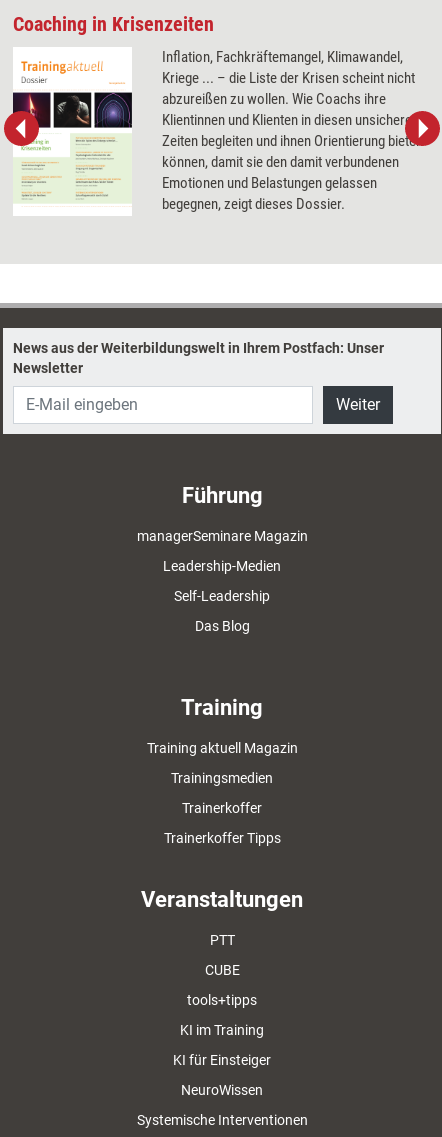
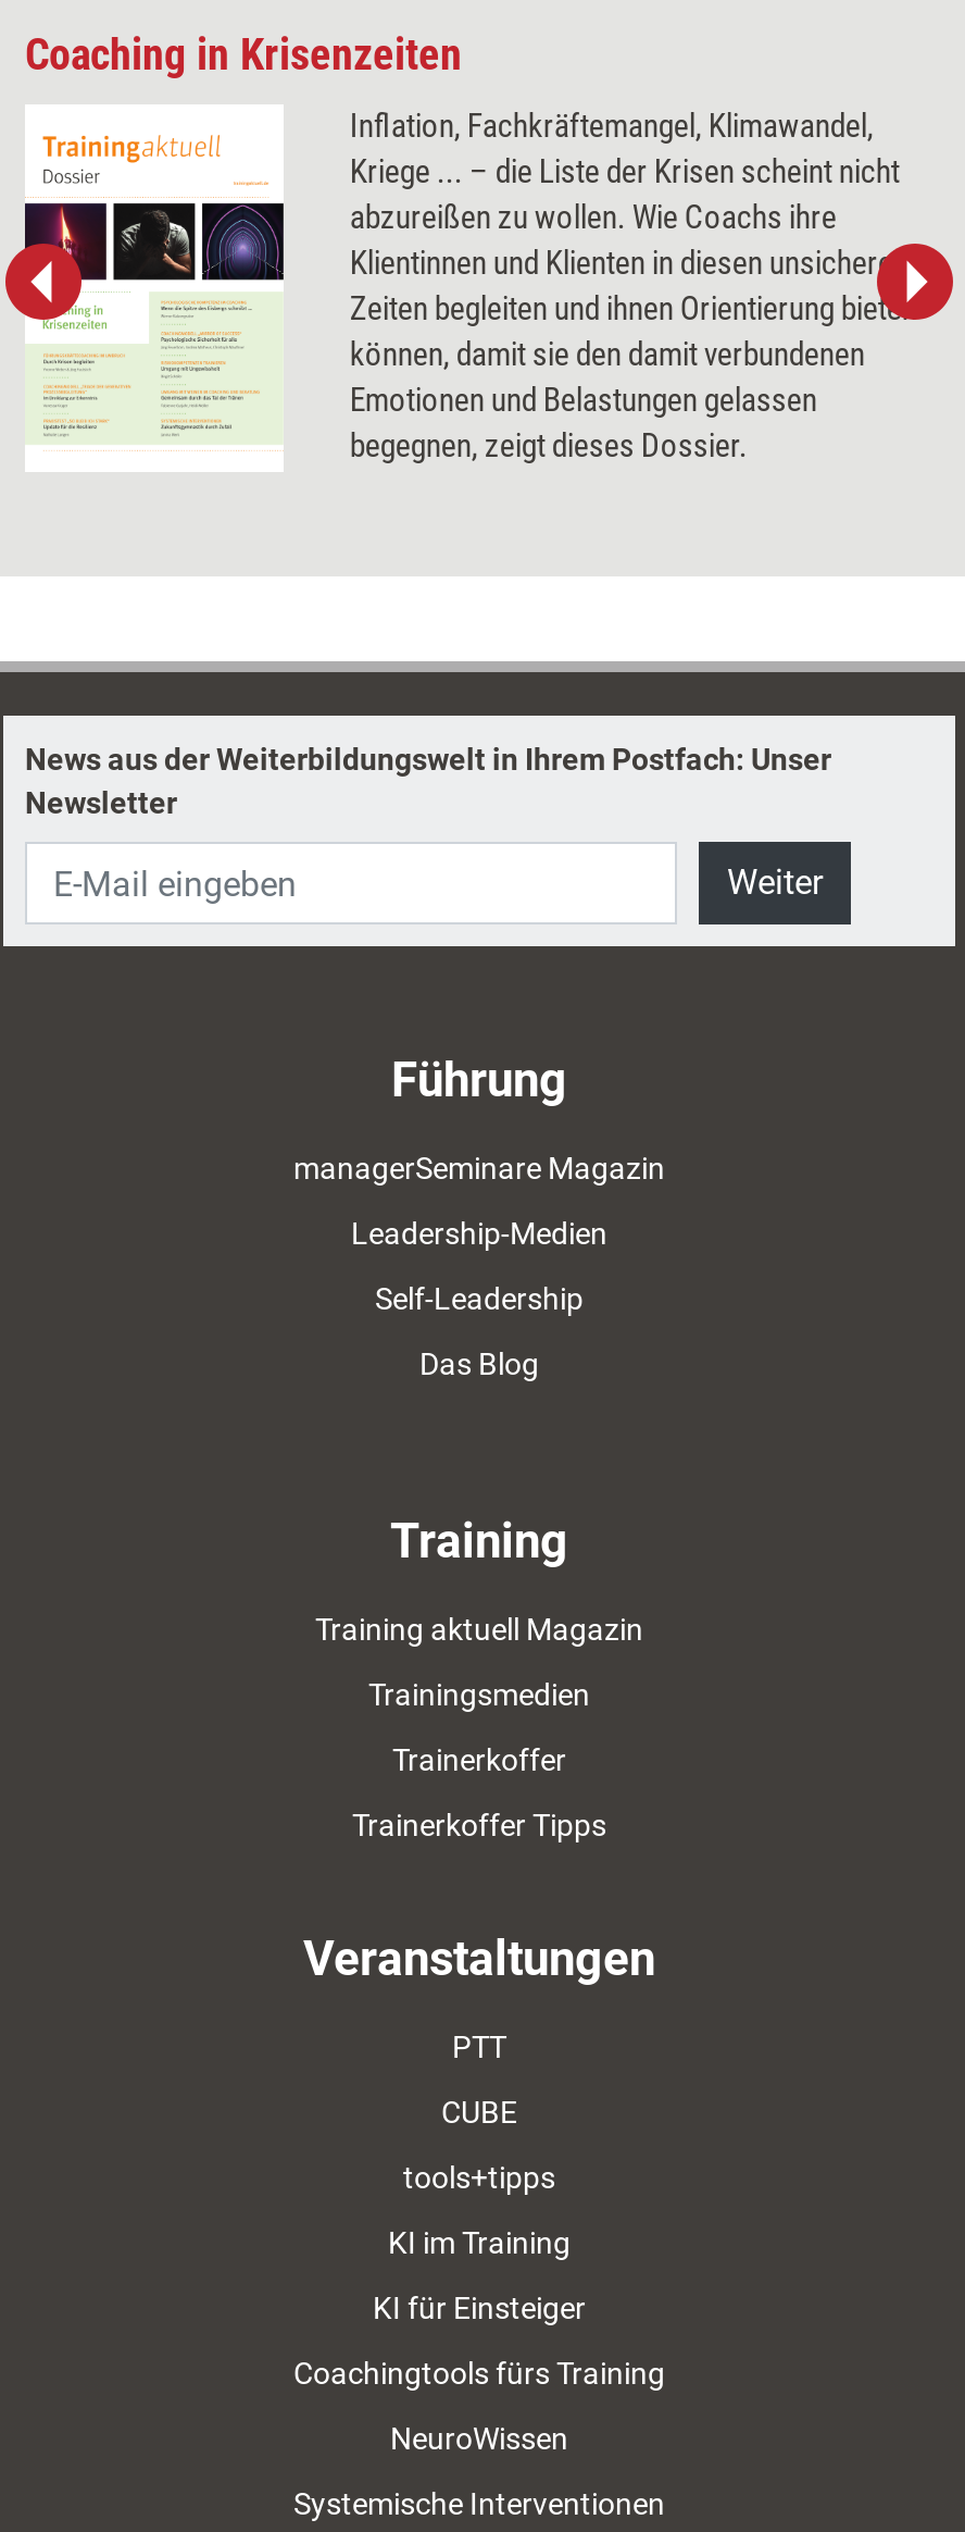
+ Coachingtools fürs Training
